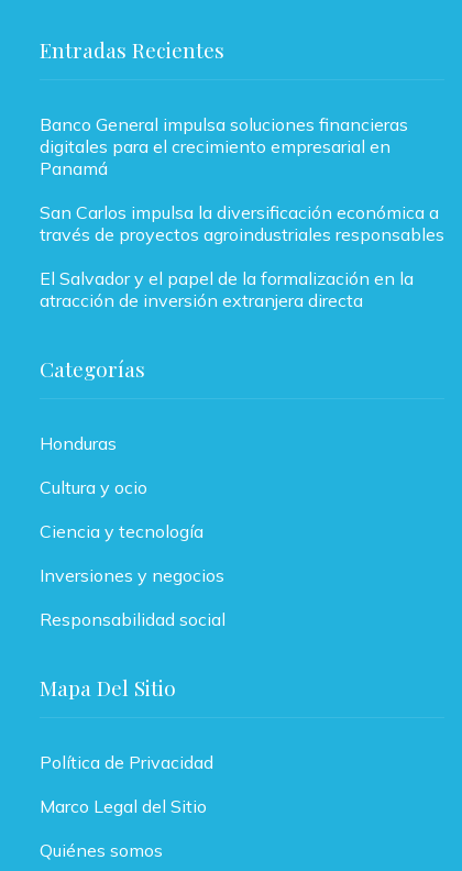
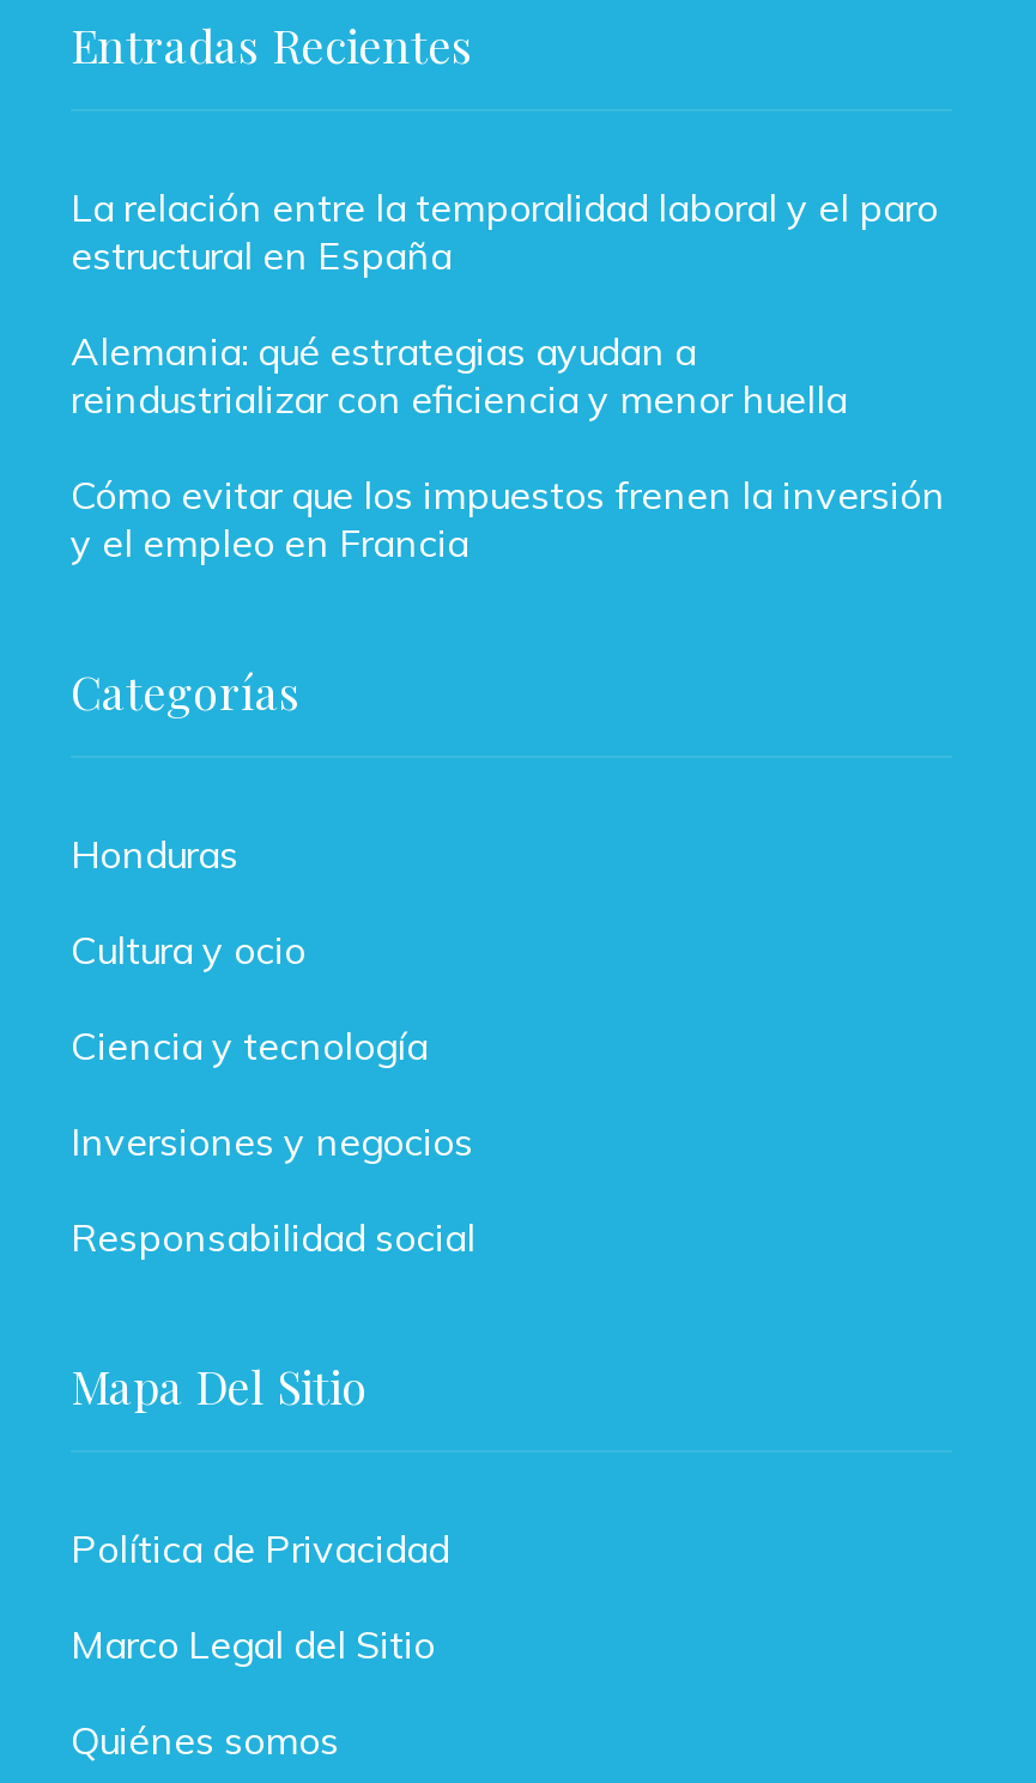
- Banco General impulsa soluciones financieras
- digitales para el crecimiento empresarial en
- Panamá
+ La relación entre la temporalidad laboral y el paro
+ estructural en España

- San Carlos impulsa la diversificación económica a
- través de proyectos agroindustriales responsables
+ Alemania: qué estrategias ayudan a
+ reindustrializar con eficiencia y menor huella

- El Salvador y el papel de la formalización en la
- atracción de inversión extranjera directa
+ Cómo evitar que los impuestos frenen la inversión
+ y el empleo en Francia
